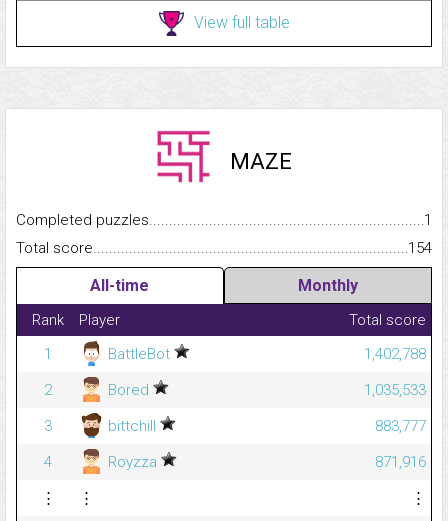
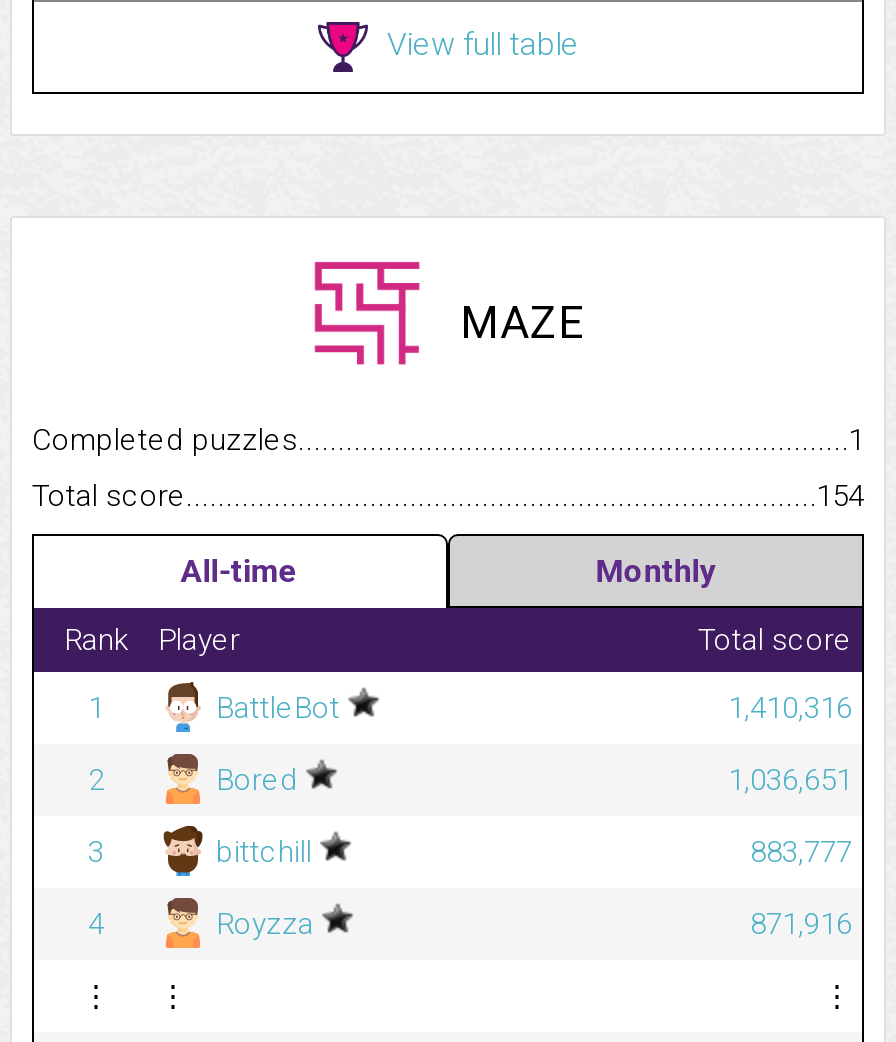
- 1,402,788
+ 1,410,316

- 1,035,533
+ 1,036,651
